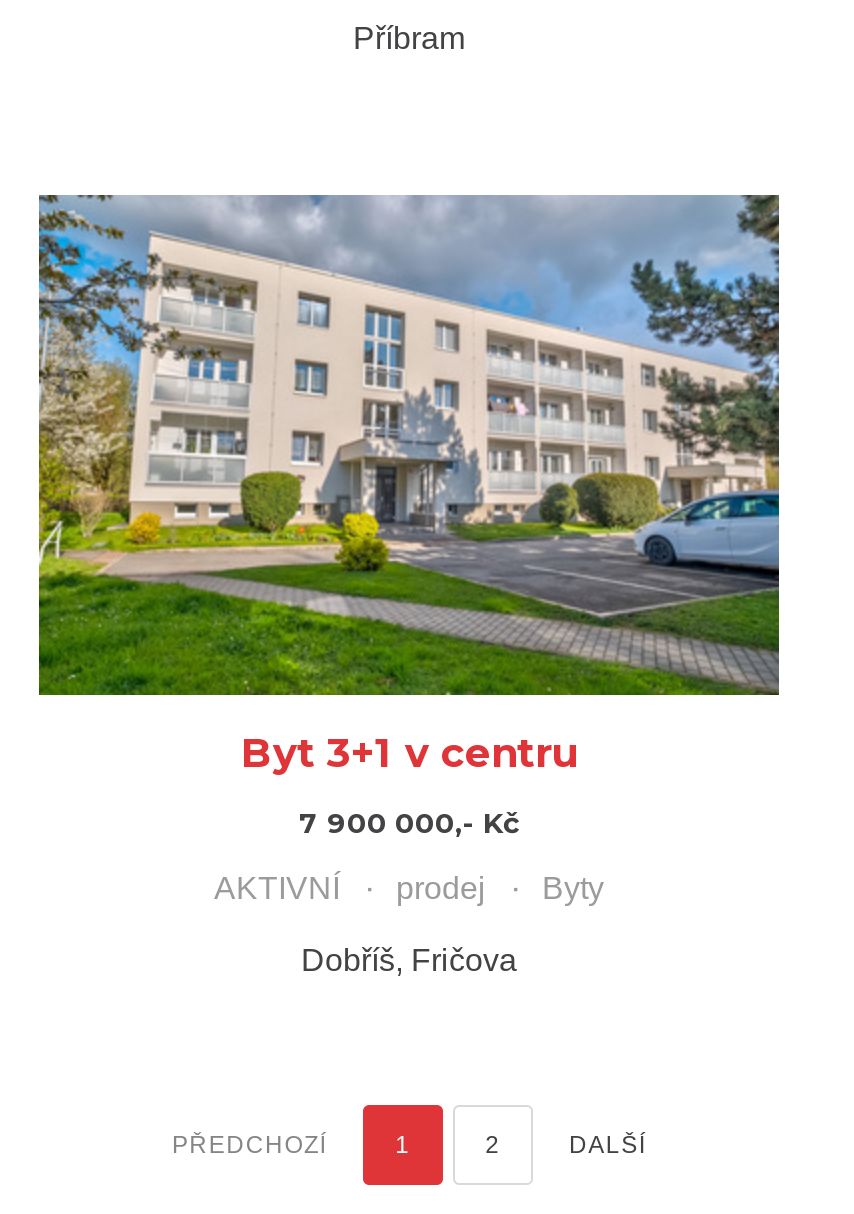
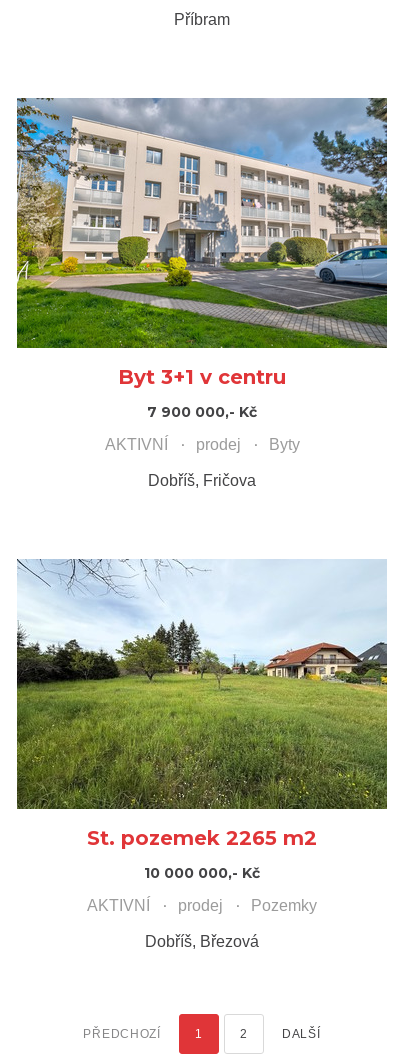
+ [image]
+ St. pozemek 2265 m2
+ 10 000 000,- Kč
+ AKTIVNÍ
+ prodej
+ Pozemky
+ Dobříš, Březová
